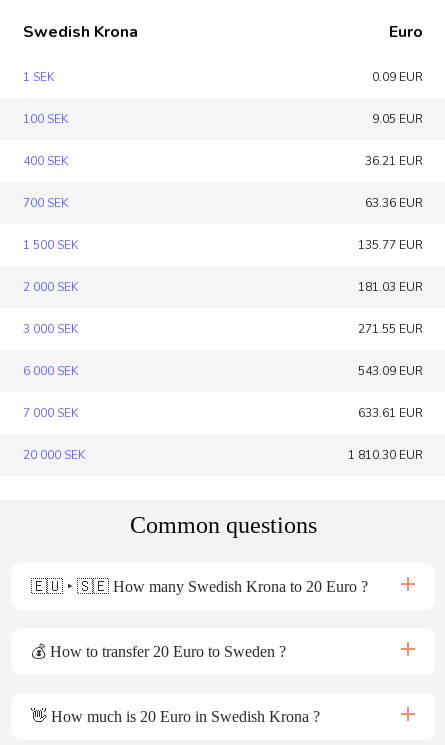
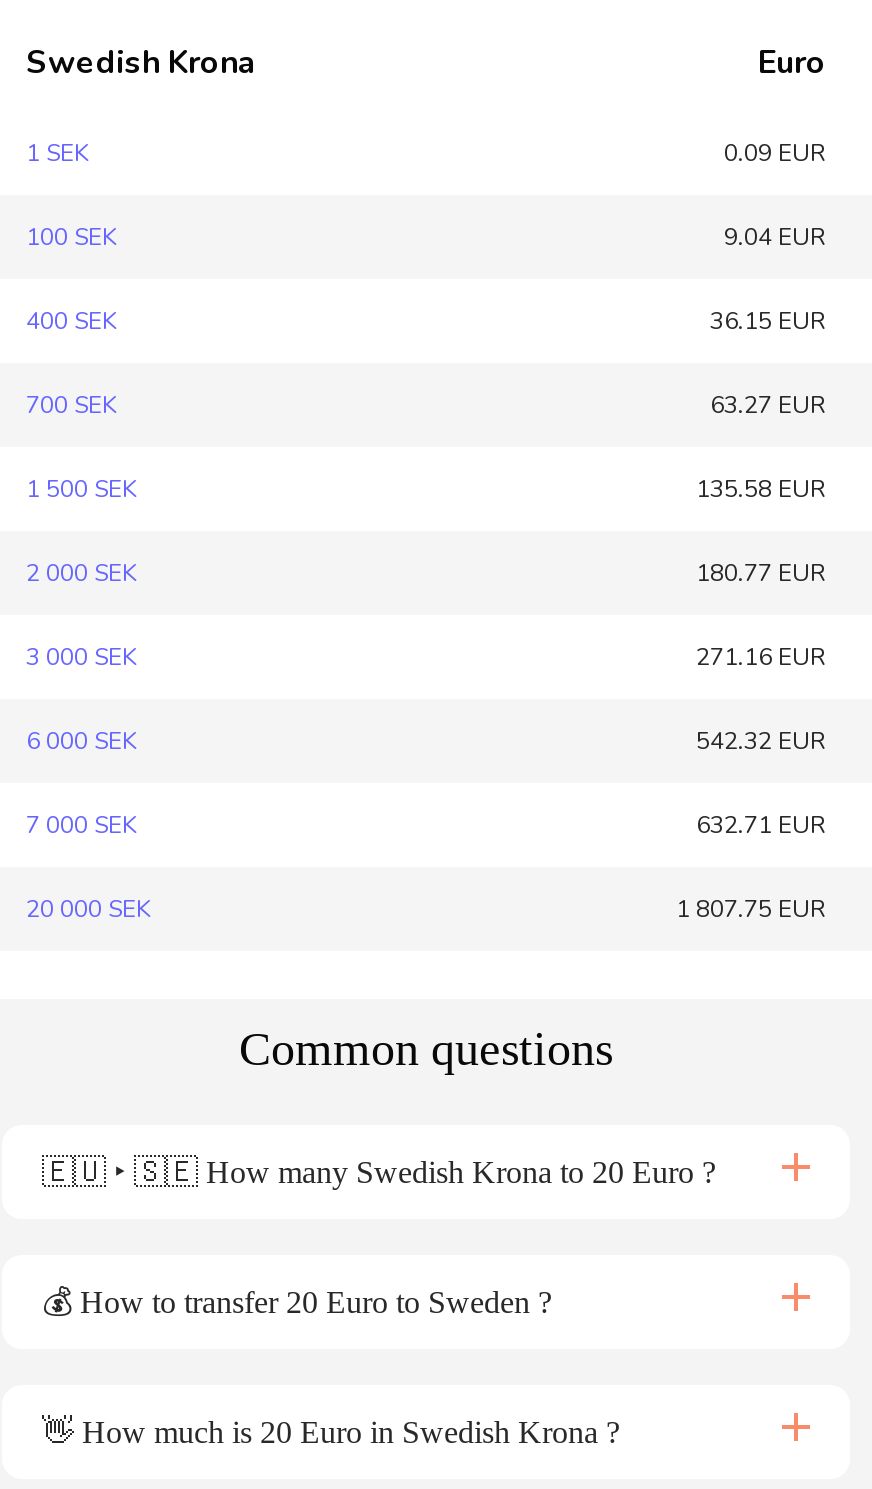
- 9.05 EUR
+ 9.04 EUR

- 36.21 EUR
+ 36.15 EUR

- 63.36 EUR
+ 63.27 EUR

- 135.77 EUR
+ 135.58 EUR

- 181.03 EUR
+ 180.77 EUR

- 271.55 EUR
+ 271.16 EUR

- 543.09 EUR
+ 542.32 EUR

- 633.61 EUR
+ 632.71 EUR

- 1 810.30 EUR
+ 1 807.75 EUR
